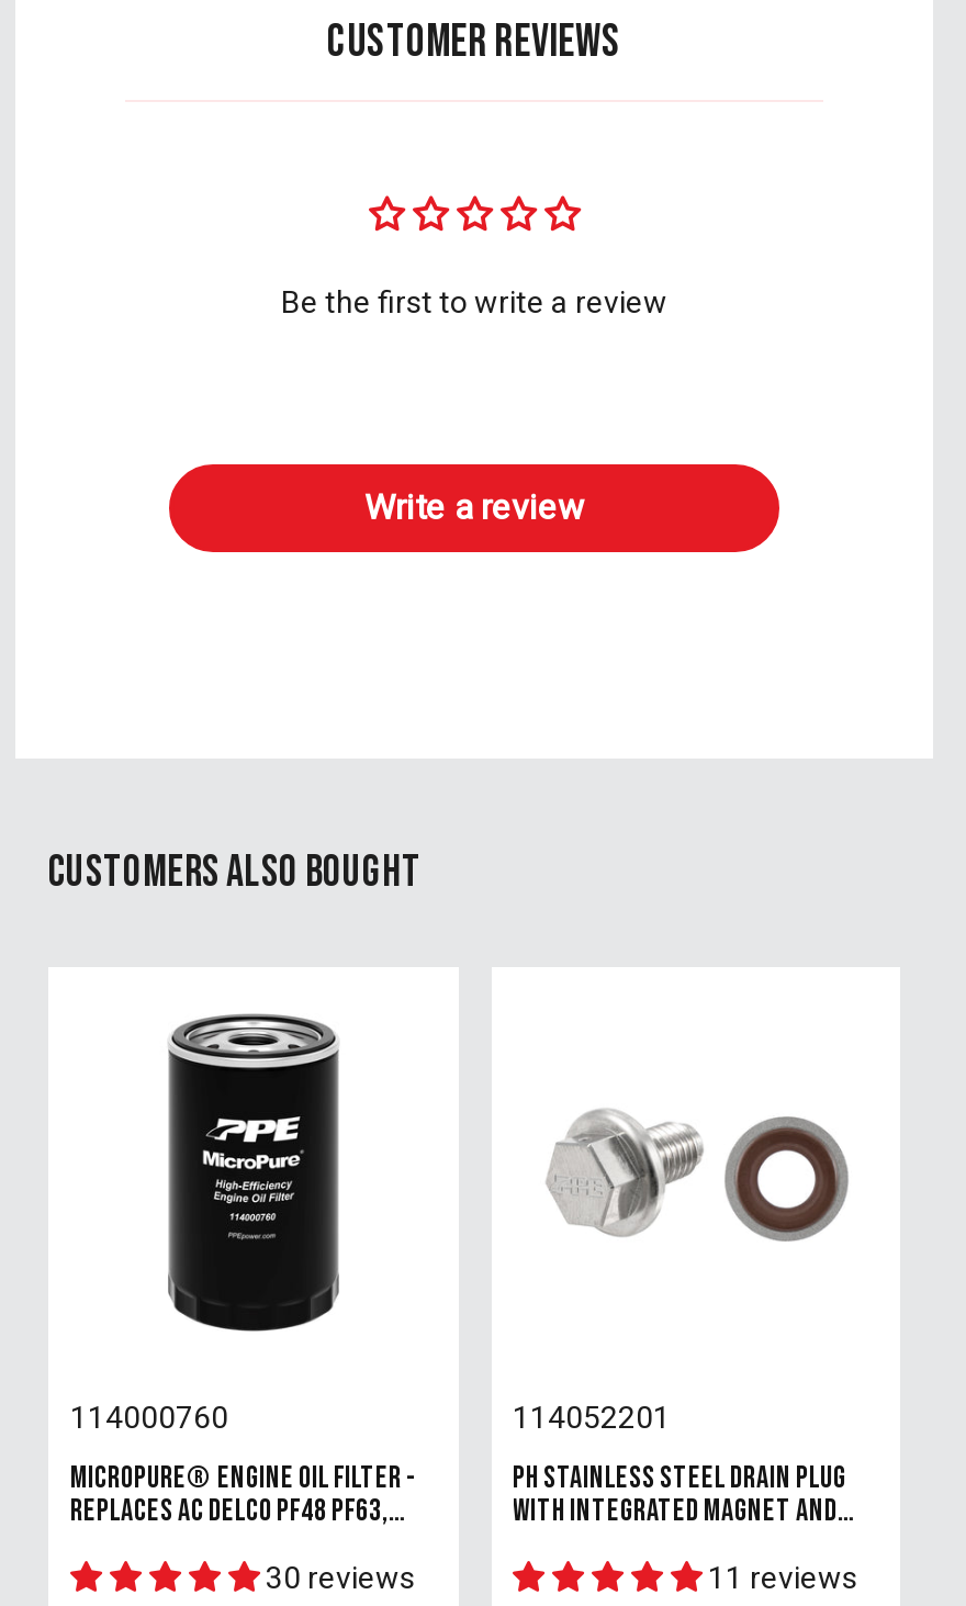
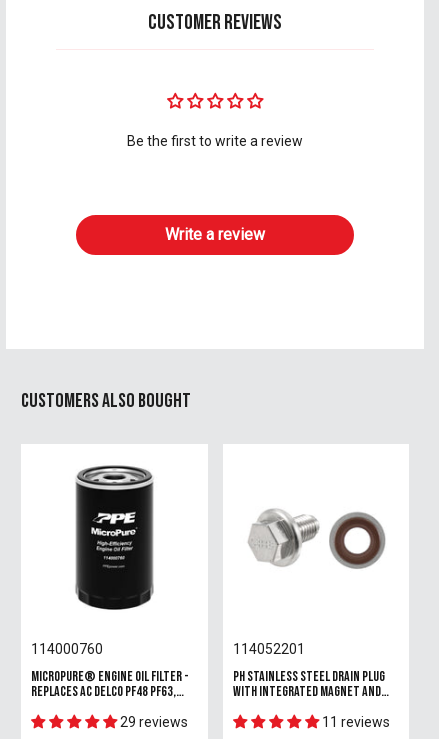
- 30 reviews
+ 29 reviews
